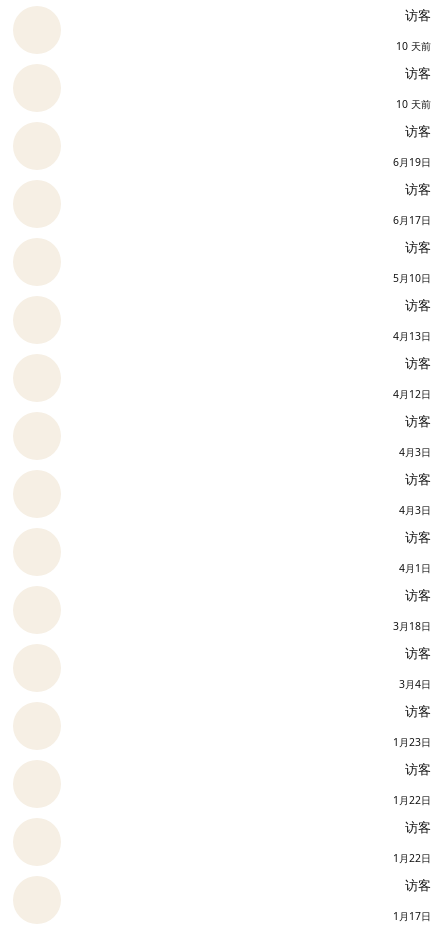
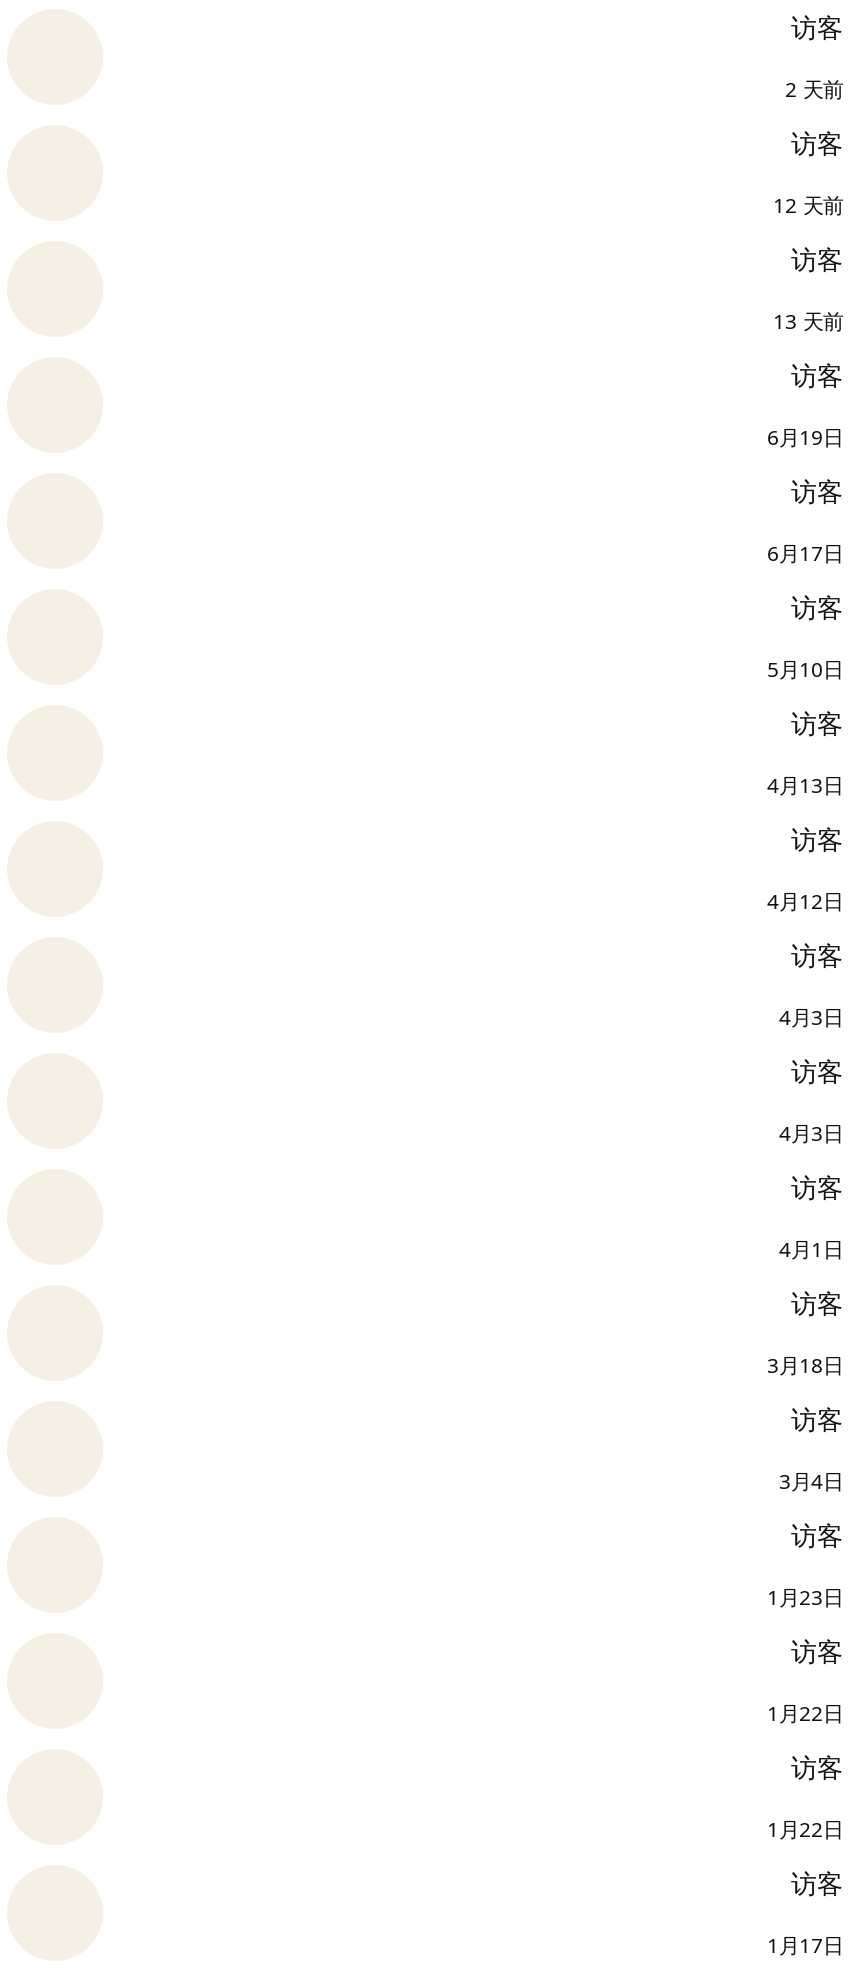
- 10 天前
+ 2 天前

- 10 天前
+ 12 天前
+ 访客
+ 13 天前
